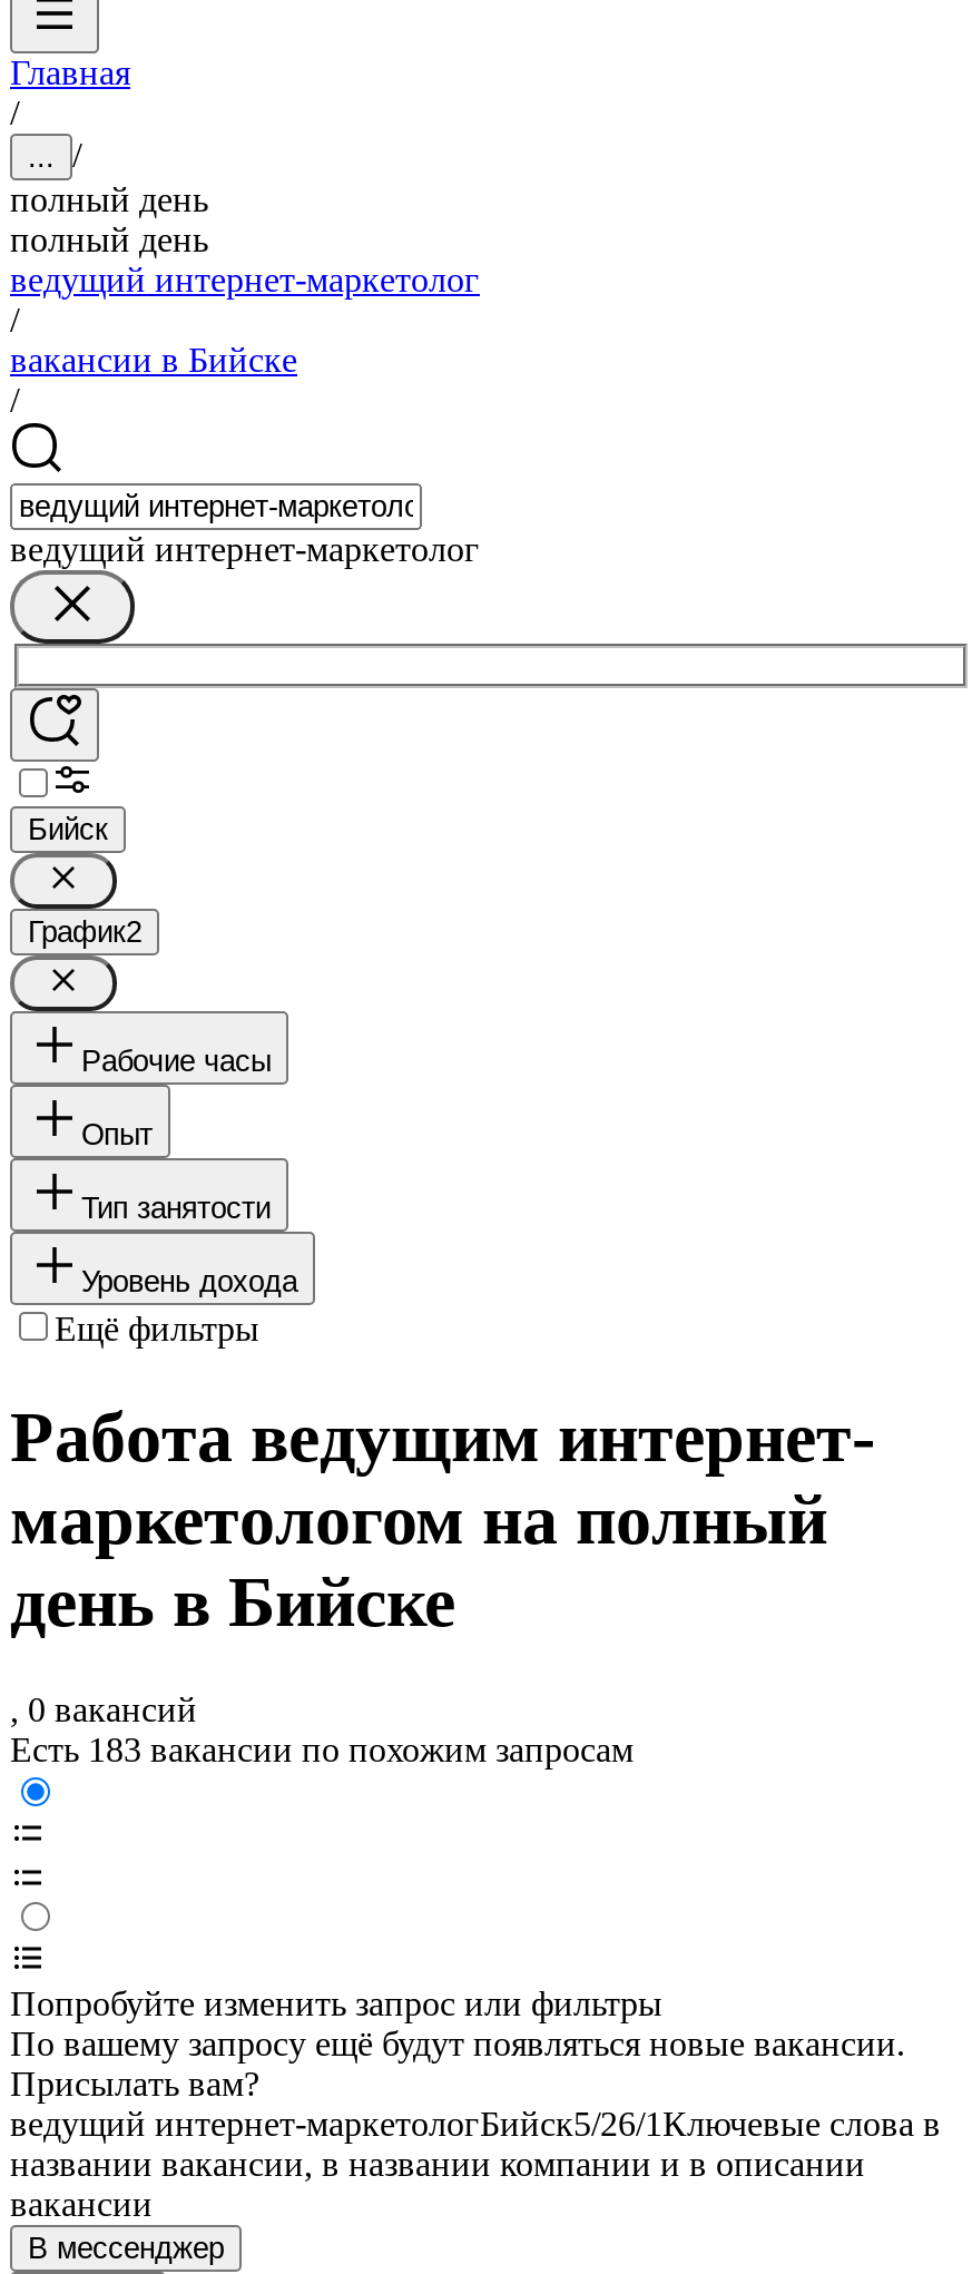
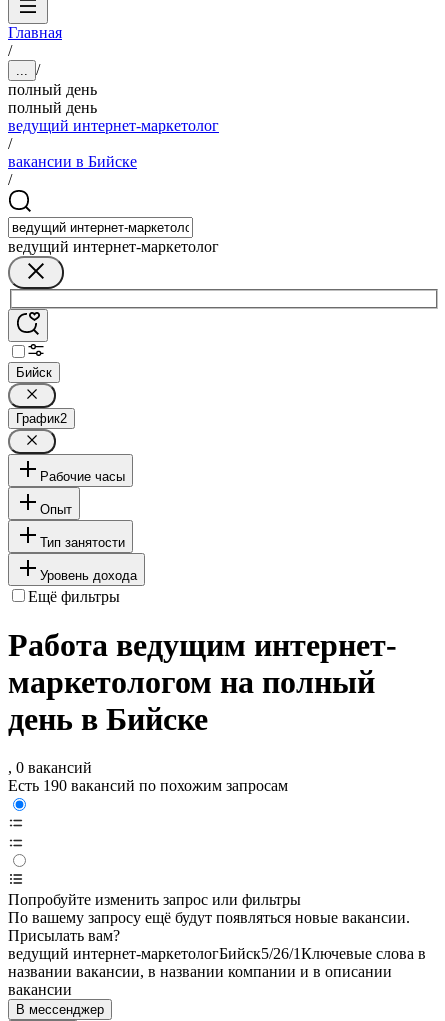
- Есть 183 вакансии по похожим запросам
+ Есть 190 вакансий по похожим запросам
